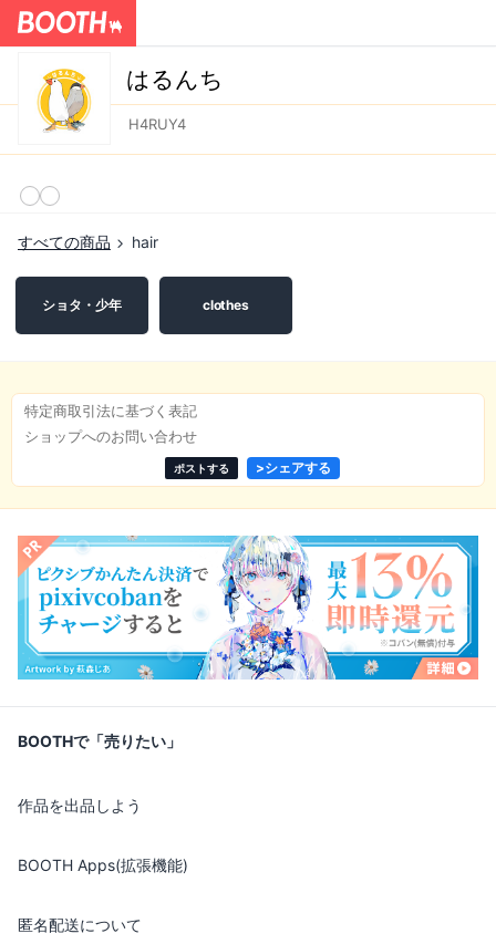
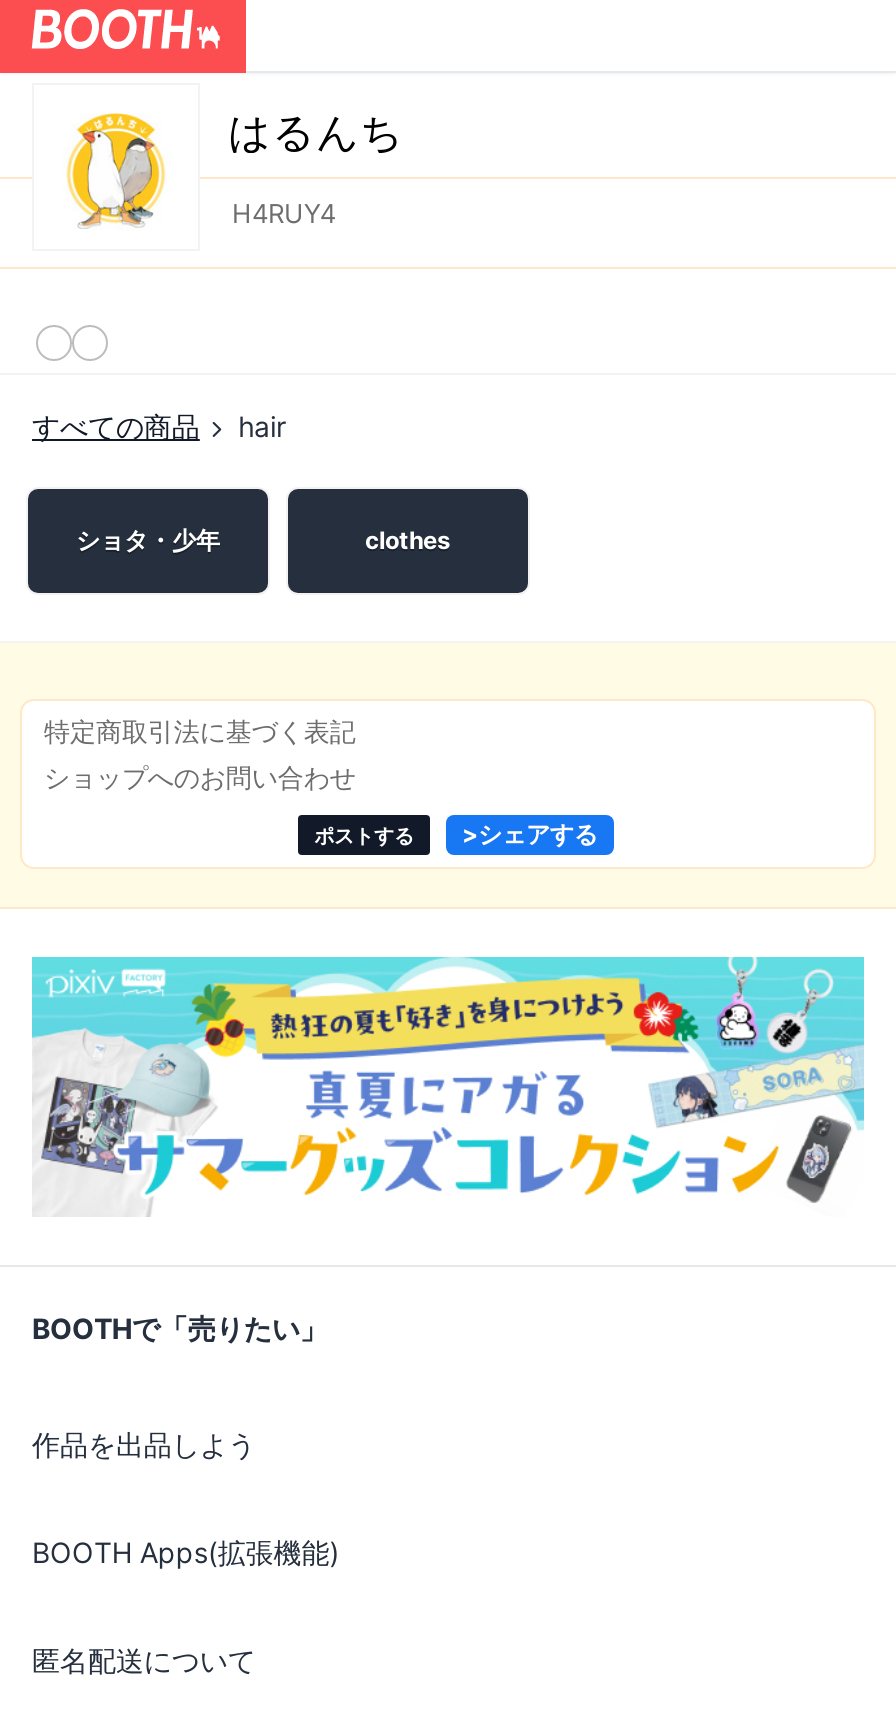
- [image]
+ [image]
